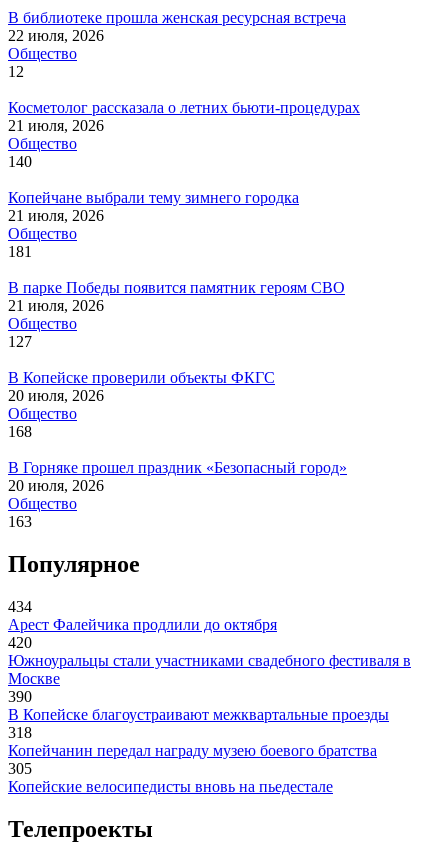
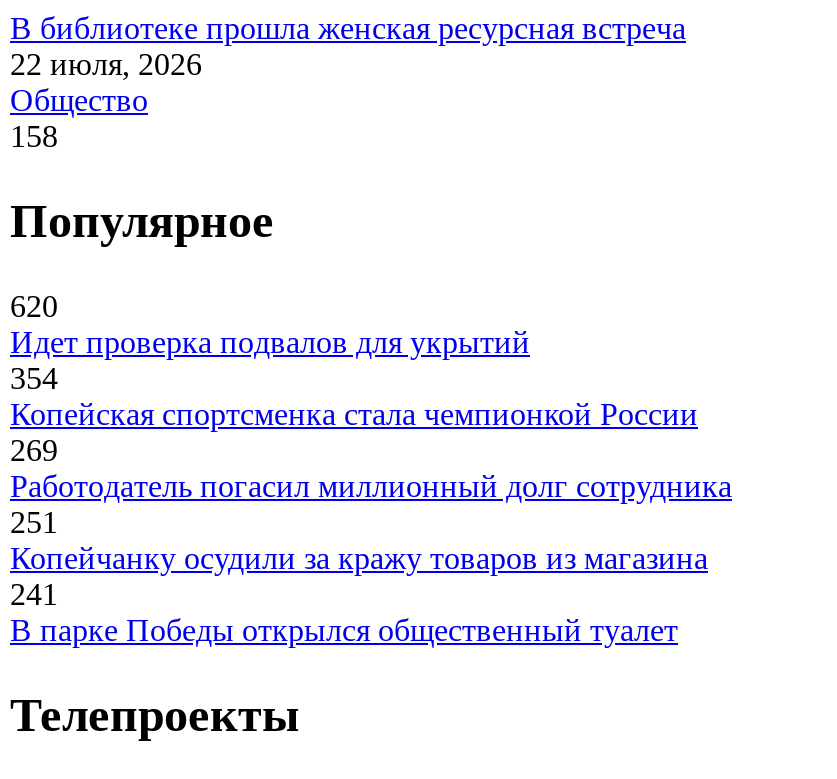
- 12
- Косметолог рассказала о летних бьюти-процедурах
- 21 июля, 2026
- Общество
- 140
- Копейчане выбрали тему зимнего городка
- 21 июля, 2026
- Общество
- 181
- В парке Победы появится памятник героям СВО
- 21 июля, 2026
- Общество
- 127
- В Копейске проверили объекты ФКГС
- 20 июля, 2026
- Общество
- 168
- В Горняке прошел праздник «Безопасный город»
- 20 июля, 2026
- Общество
- 163
+ 158

- 434
- Арест Фалейчика продлили до октября
- 420
- Южноуральцы стали участниками свадебного фестиваля в
- Москве
- 390
- В Копейске благоустраивают межквартальные проезды
- 318
- Копейчанин передал награду музею боевого братства
- 305
- Копейские велосипедисты вновь на пьедестале
+ 620
+ Идет проверка подвалов для укрытий
+ 354
+ Копейская спортсменка стала чемпионкой России
+ 269
+ Работодатель погасил миллионный долг сотрудника
+ 251
+ Копейчанку осудили за кражу товаров из магазина
+ 241
+ В парке Победы открылся общественный туалет
